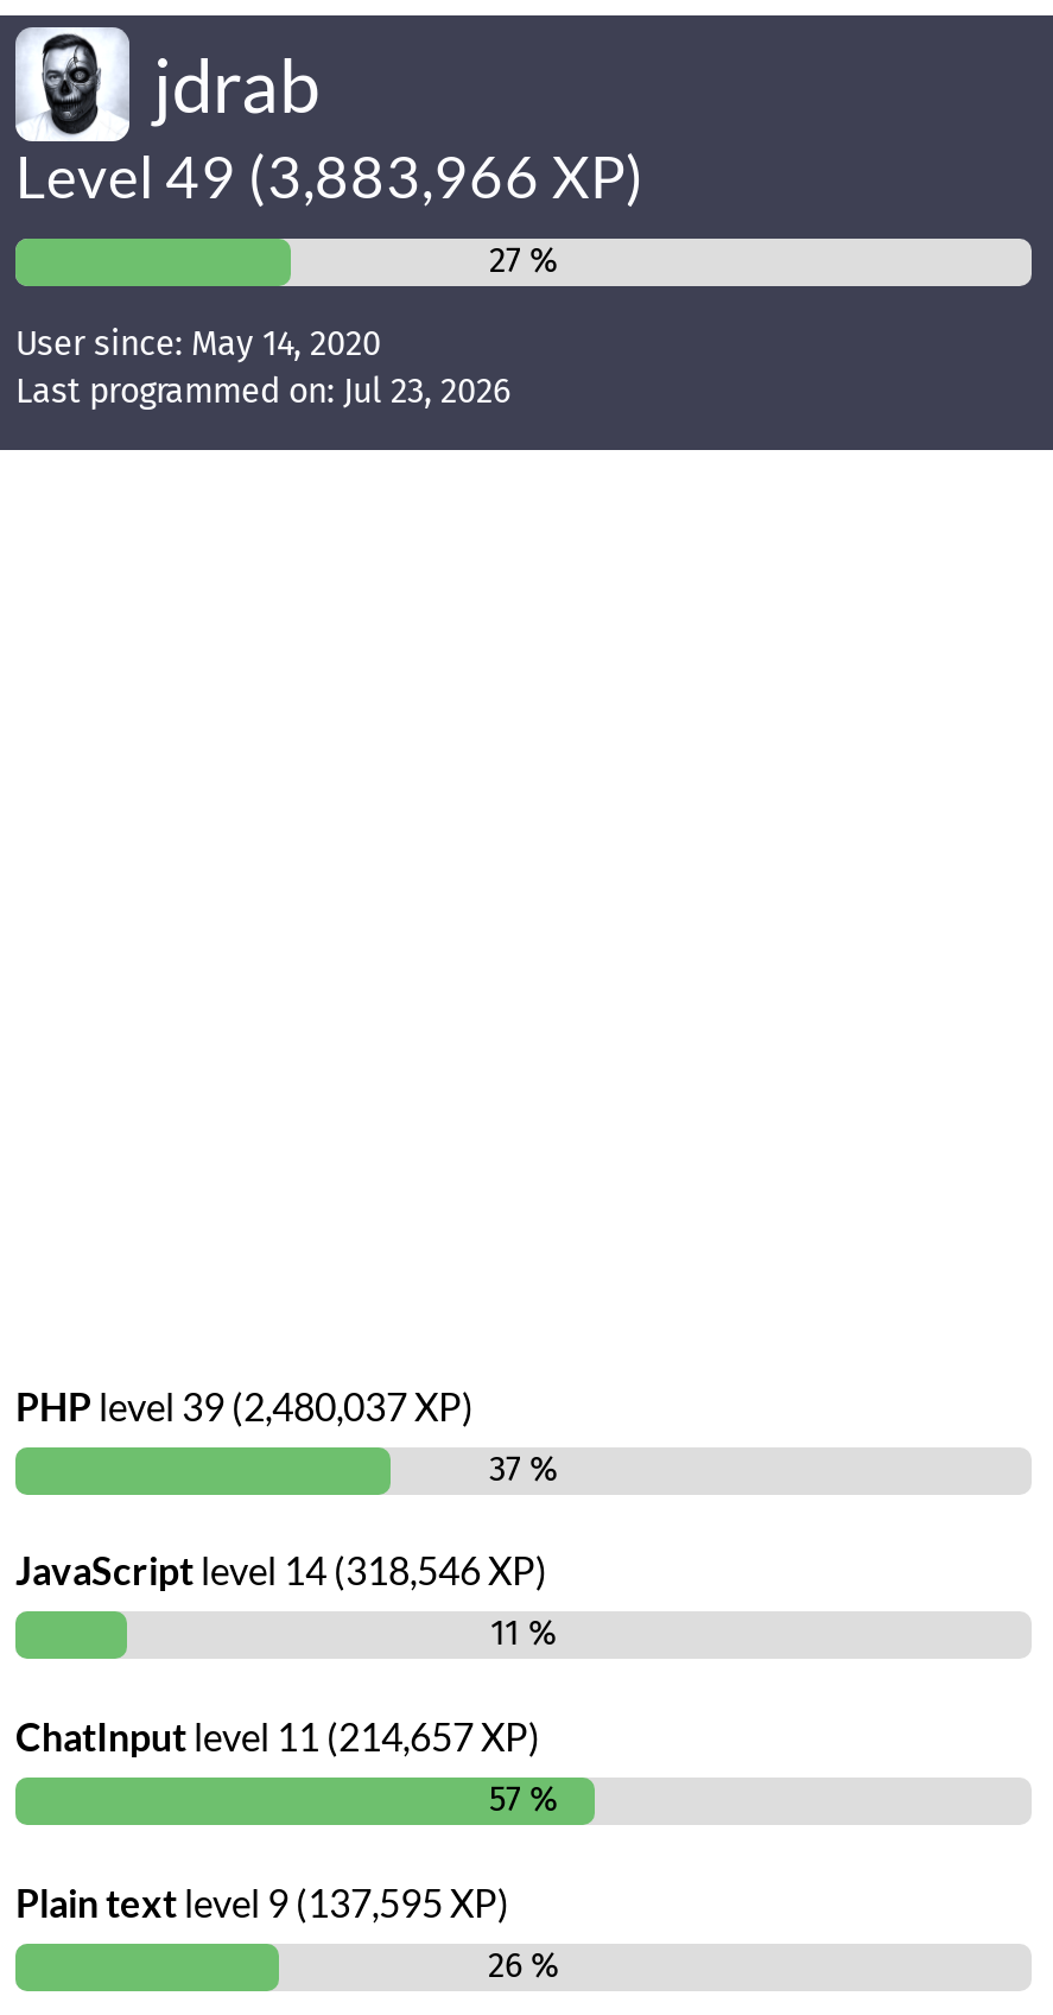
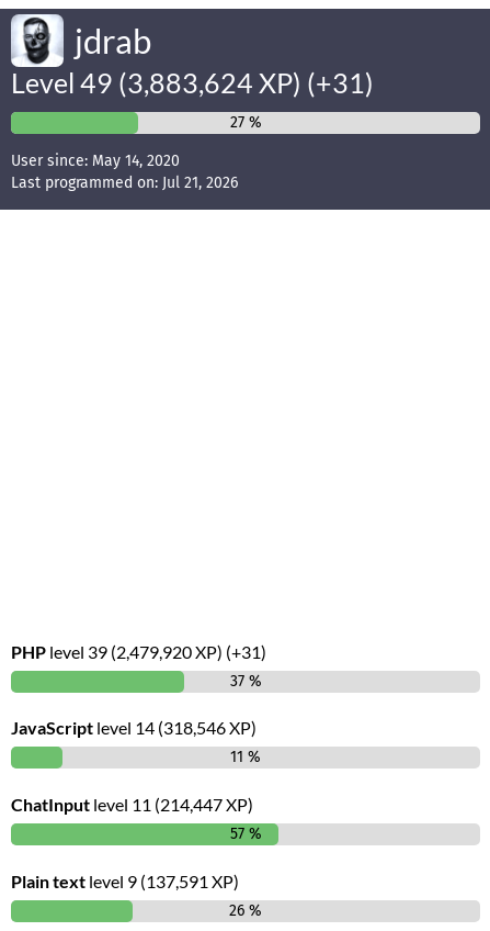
- Level 49 (3,883,966 XP)
+ Level 49 (3,883,624 XP) (+31)

- Last programmed on: Jul 23, 2026
+ Last programmed on: Jul 21, 2026

- PHP level 39 (2,480,037 XP)
+ PHP level 39 (2,479,920 XP) (+31)

- ChatInput level 11 (214,657 XP)
+ ChatInput level 11 (214,447 XP)

- Plain text level 9 (137,595 XP)
+ Plain text level 9 (137,591 XP)
